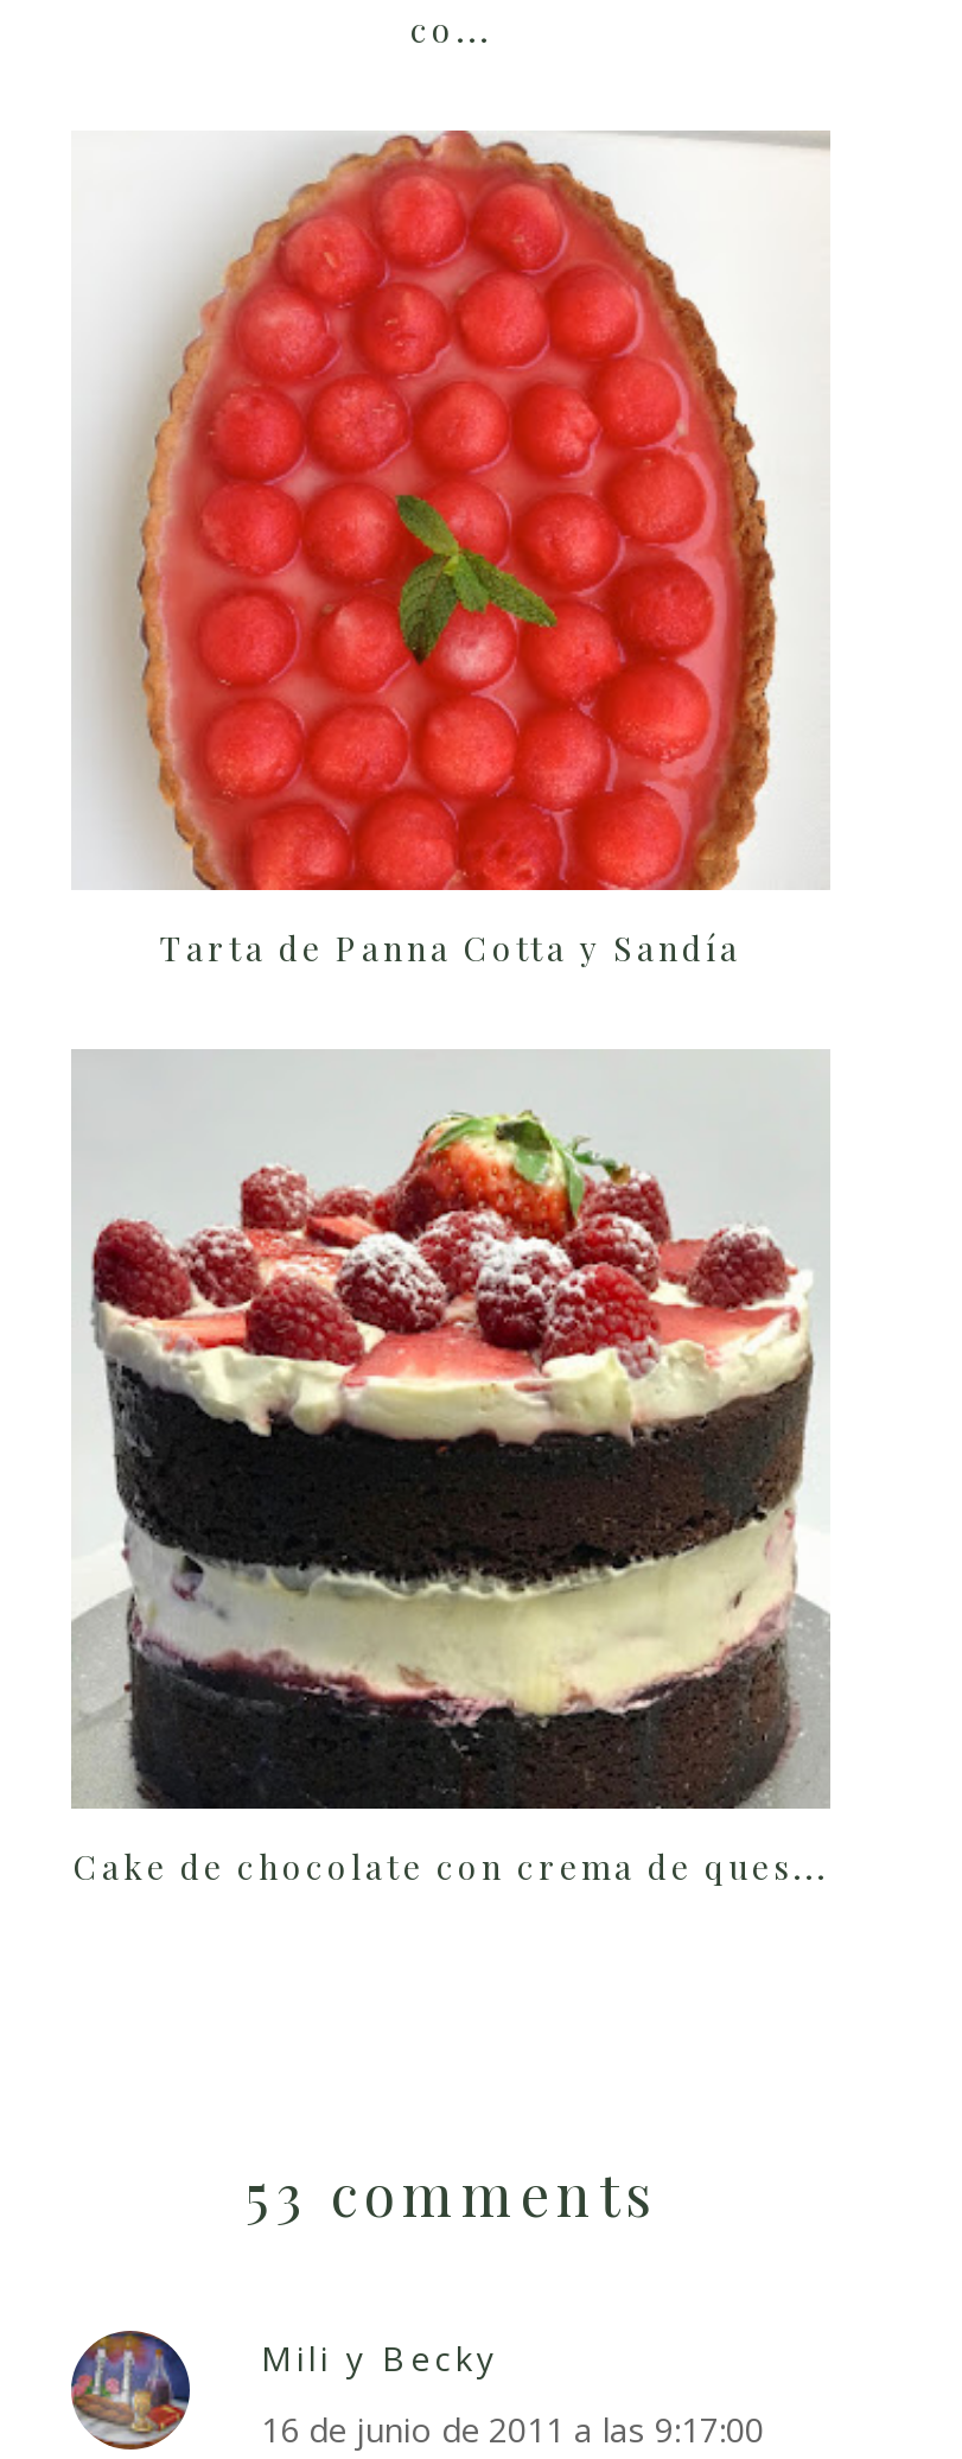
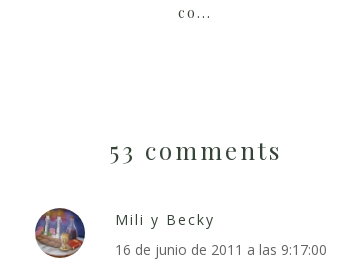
- [image]
- Tarta de Panna Cotta y Sandía

- [image]
- Cake de chocolate con crema de ques...
